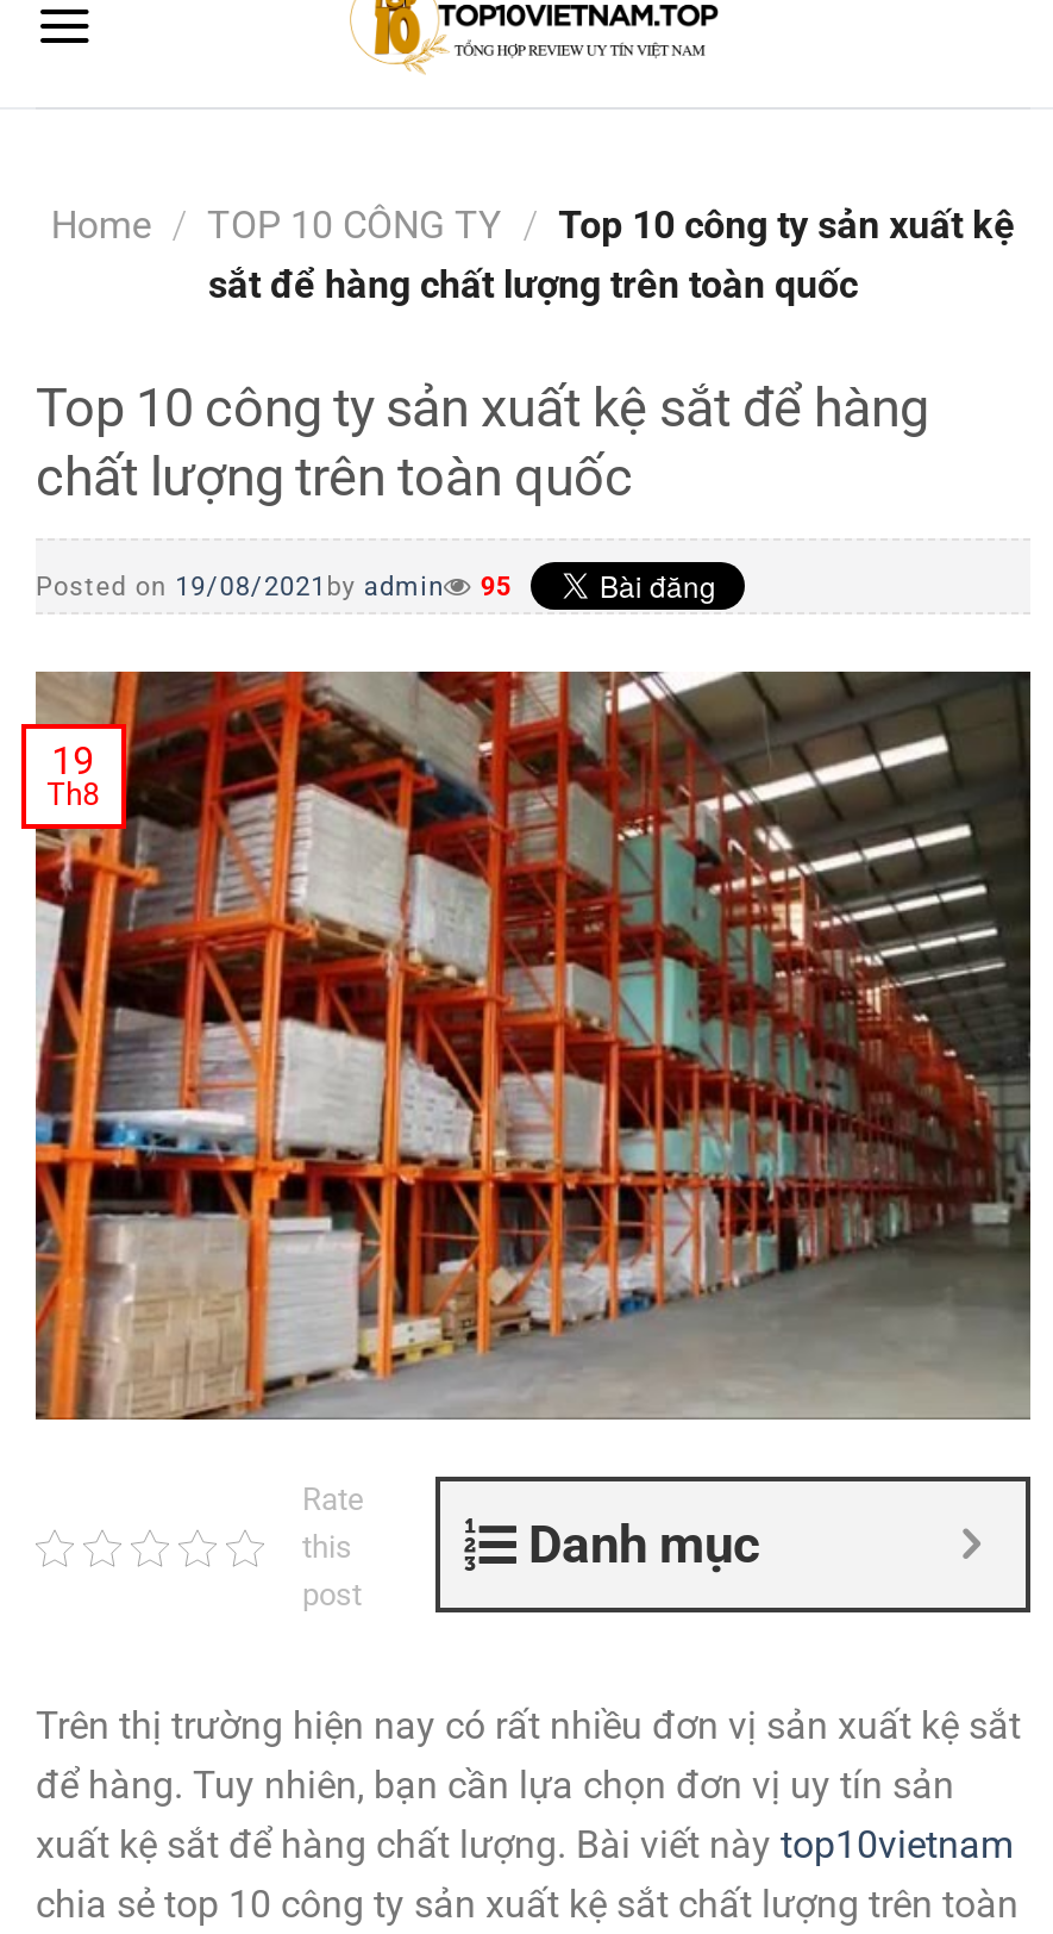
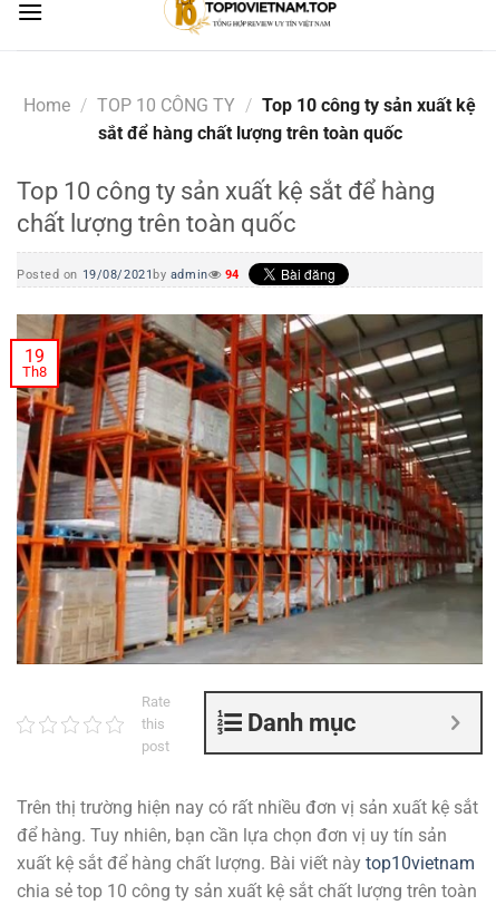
- Posted on 19/08/2021 by admin 95
+ Posted on 19/08/2021 by admin 94
